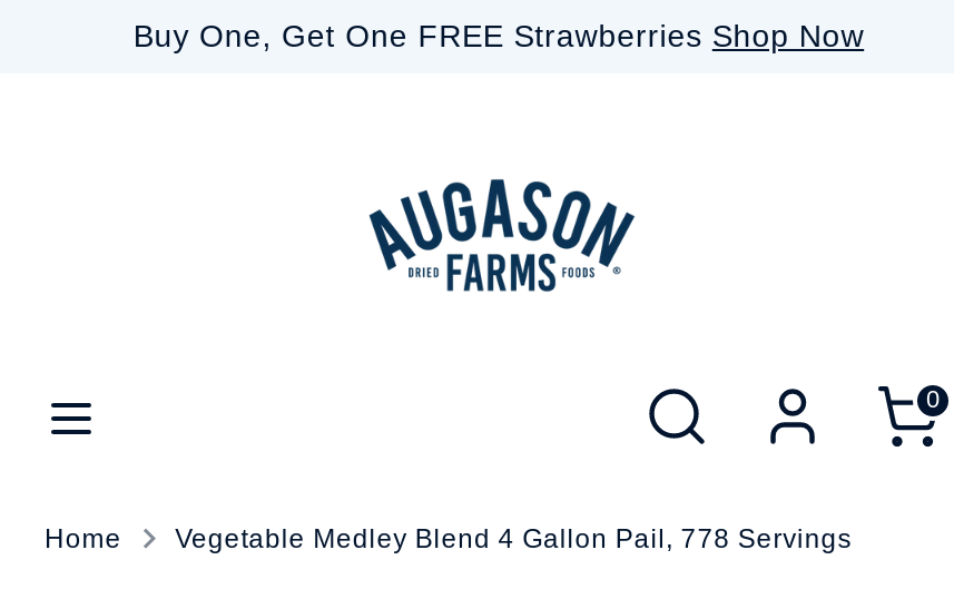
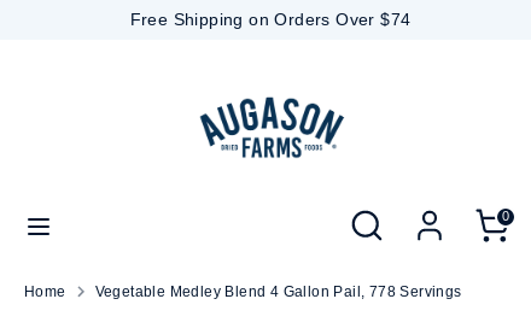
- Buy One, Get One FREE Strawberries Shop Now
+ Free Shipping on Orders Over $74
